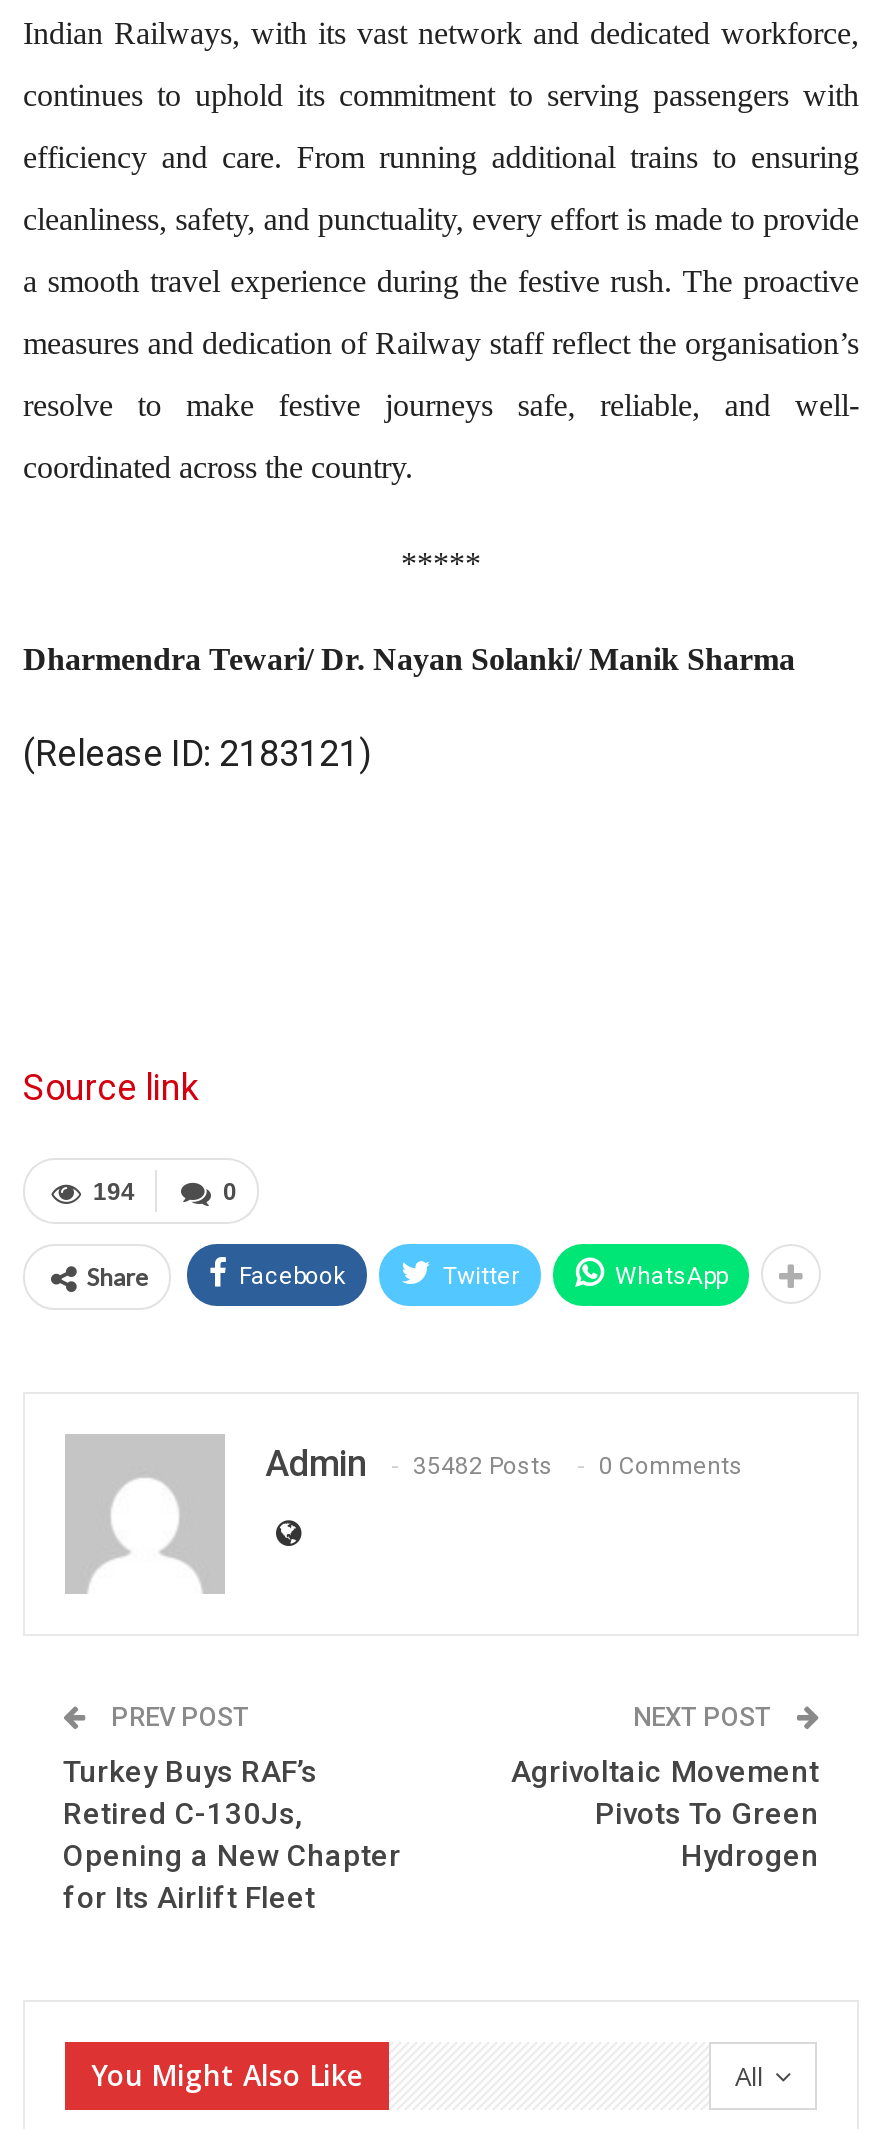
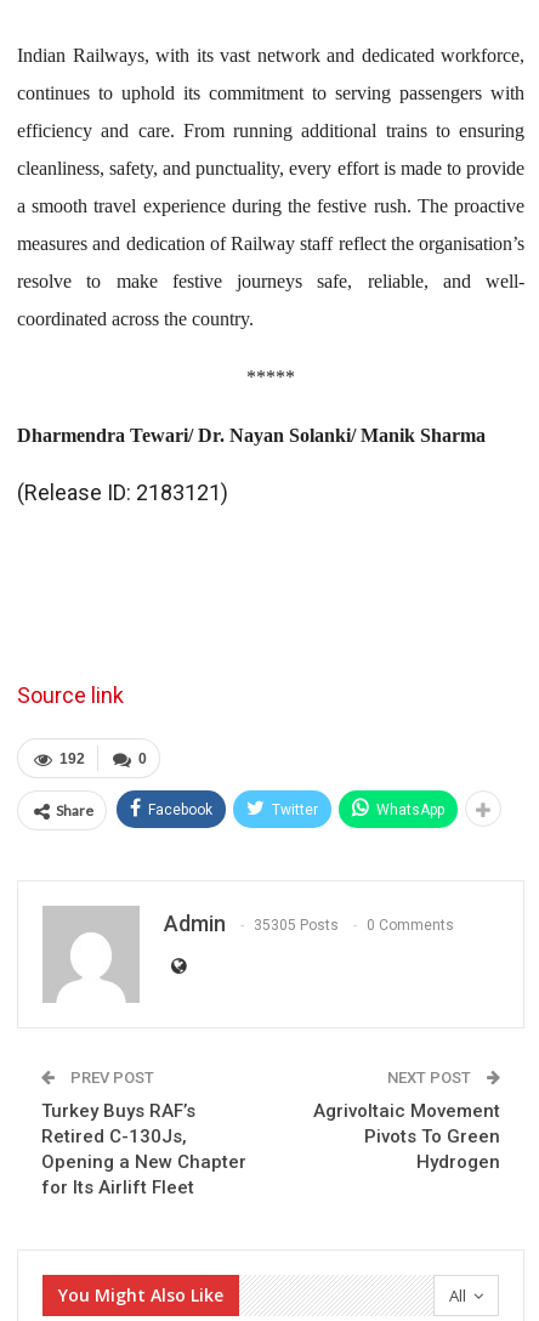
- 194
+ 192

- Admin 35482 Posts 0 Comments
+ Admin 35305 Posts 0 Comments
